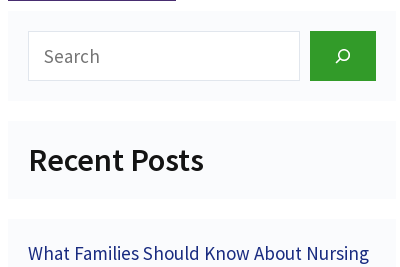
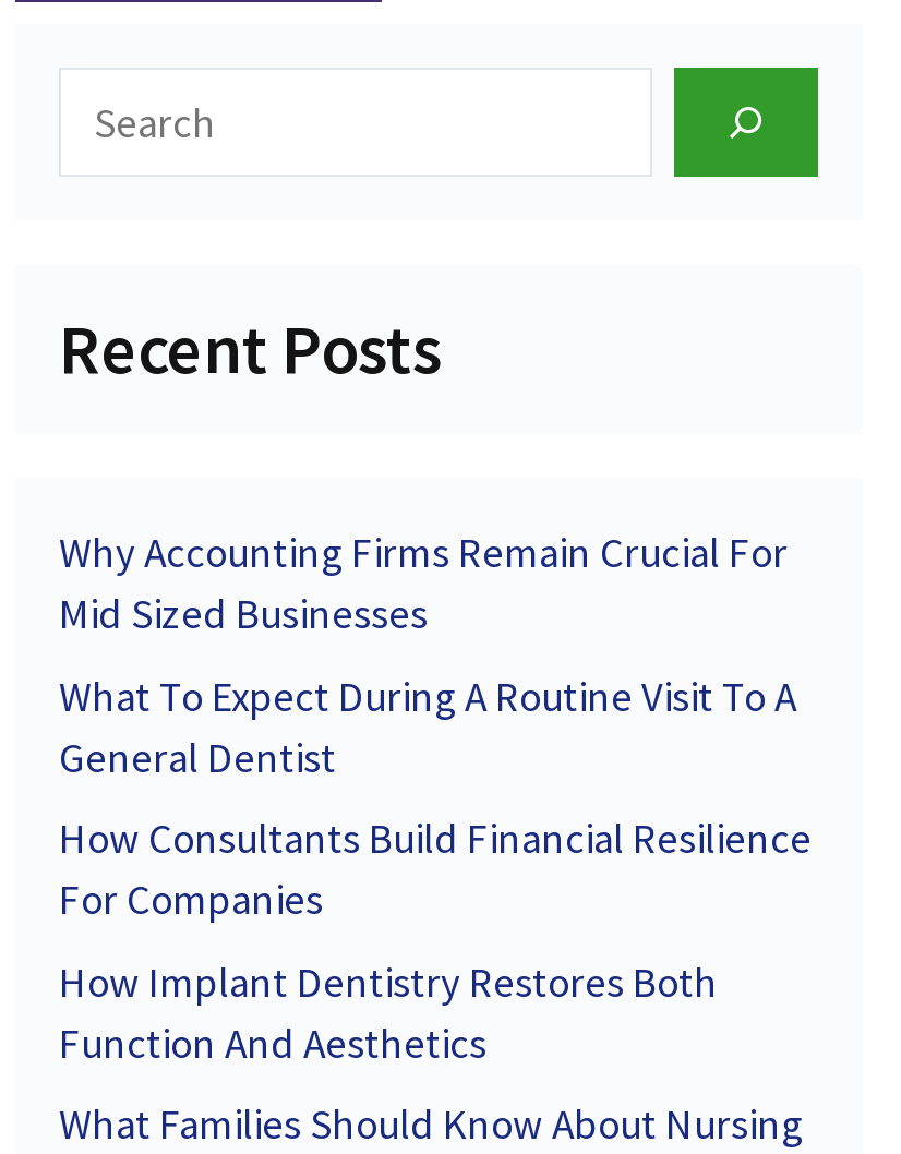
+ Why Accounting Firms Remain Crucial For
+ Mid Sized Businesses
+ What To Expect During A Routine Visit To A
+ General Dentist
+ How Consultants Build Financial Resilience
+ For Companies
+ How Implant Dentistry Restores Both
+ Function And Aesthetics
